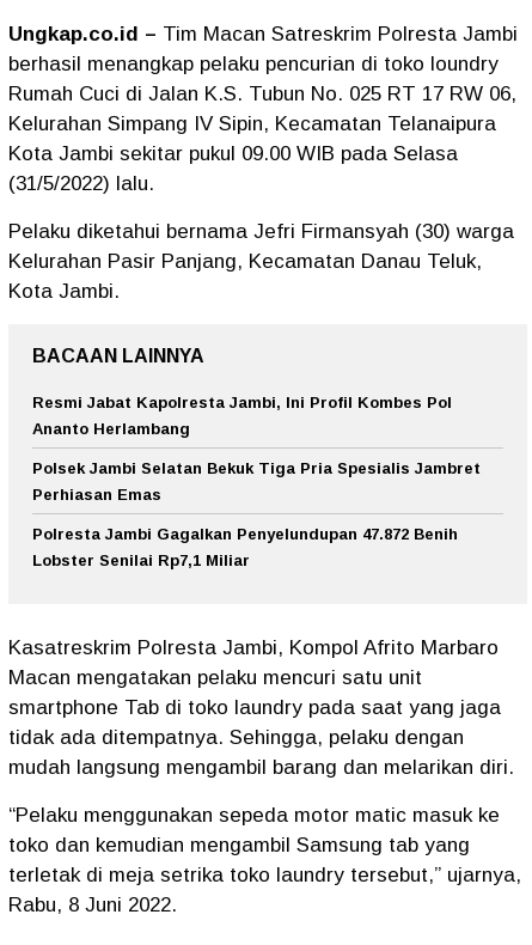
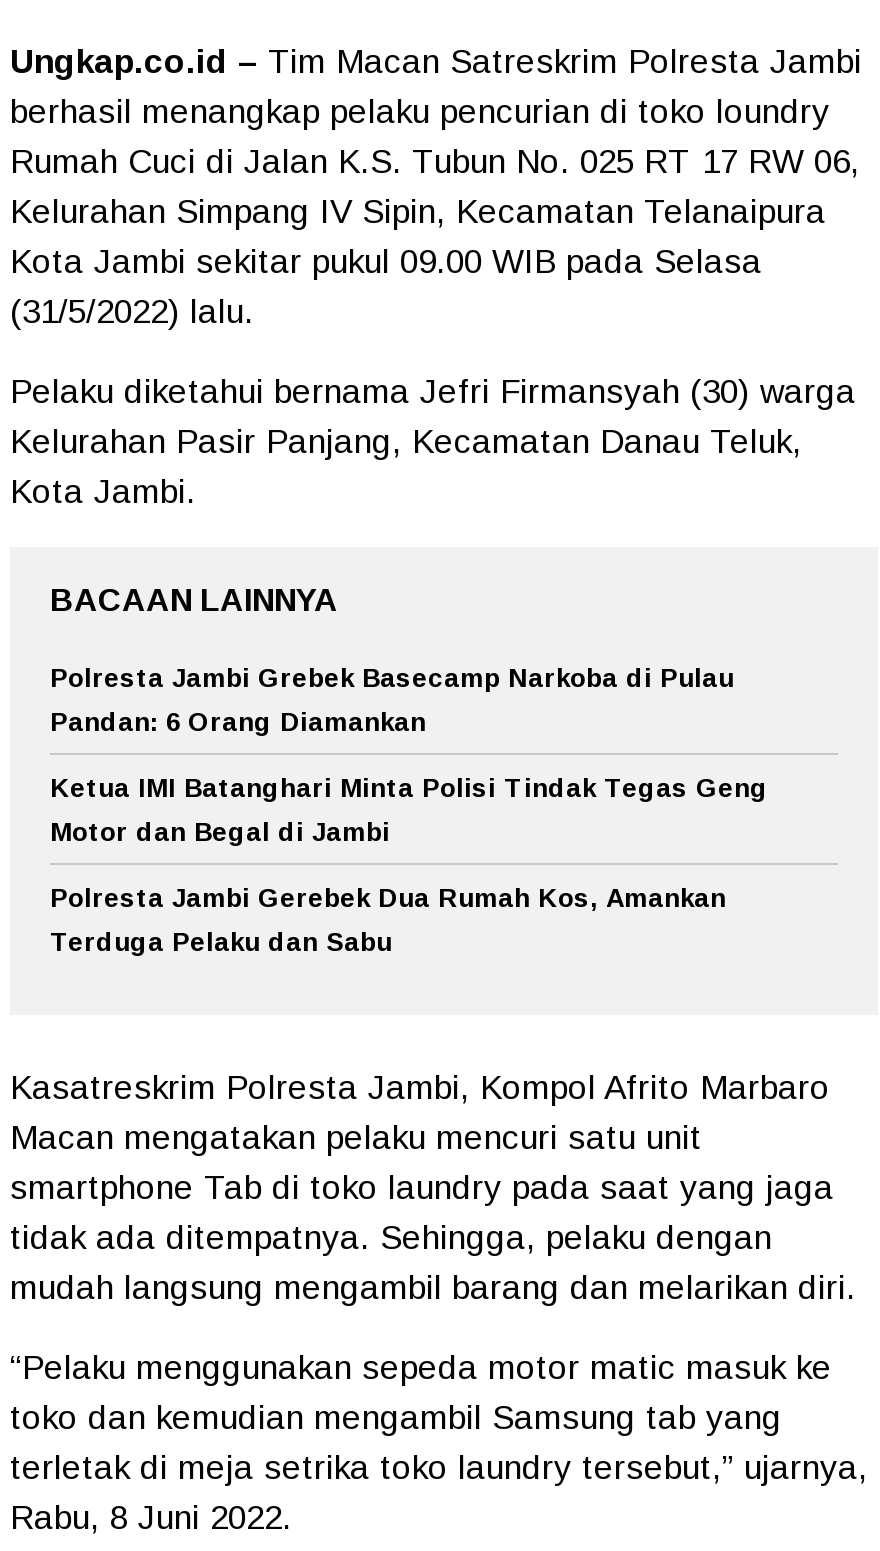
- Resmi Jabat Kapolresta Jambi, Ini Profil Kombes Pol
+ Polresta Jambi Grebek Basecamp Narkoba di Pulau

- Ananto Herlambang
+ Pandan: 6 Orang Diamankan

- Polsek Jambi Selatan Bekuk Tiga Pria Spesialis Jambret
+ Ketua IMI Batanghari Minta Polisi Tindak Tegas Geng

- Perhiasan Emas
+ Motor dan Begal di Jambi

- Polresta Jambi Gagalkan Penyelundupan 47.872 Benih
+ Polresta Jambi Gerebek Dua Rumah Kos, Amankan

- Lobster Senilai Rp7,1 Miliar
+ Terduga Pelaku dan Sabu
